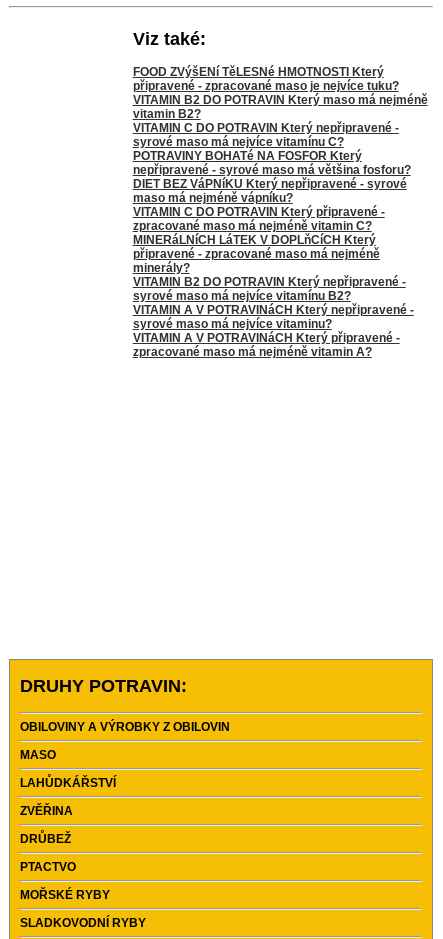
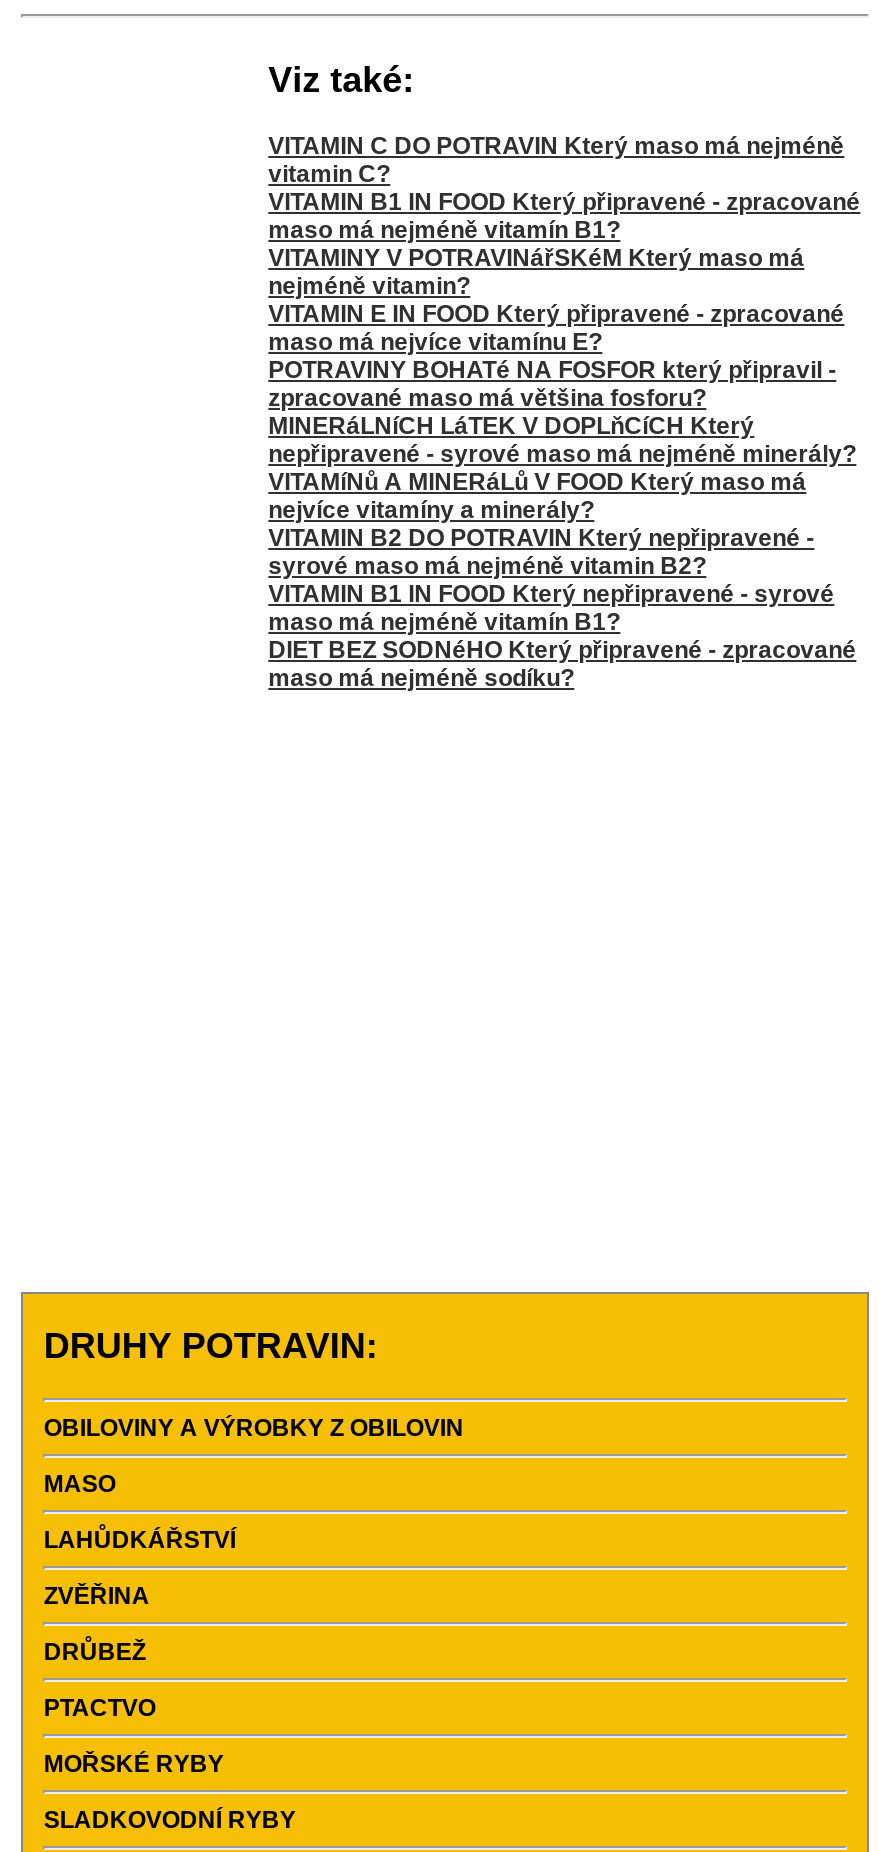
- FOOD ZVýšENí TěLESNé HMOTNOSTI Který
- připravené - zpracované maso je nejvíce tuku?
- VITAMIN B2 DO POTRAVIN Který maso má nejméně
- vitamin B2?
- VITAMIN C DO POTRAVIN Který nepřipravené -
- syrové maso má nejvíce vitamínu C?
- POTRAVINY BOHATé NA FOSFOR Který
- nepřipravené - syrové maso má většina fosforu?
- DIET BEZ VáPNíKU Který nepřipravené - syrové
- maso má nejméně vápníku?
- VITAMIN C DO POTRAVIN Který připravené -
- zpracované maso má nejméně vitamin C?
+ VITAMIN C DO POTRAVIN Který maso má nejméně
+ vitamin C?
+ VITAMIN B1 IN FOOD Který připravené - zpracované
+ maso má nejméně vitamín B1?
+ VITAMINY V POTRAVINářSKéM Který maso má
+ nejméně vitamin?
+ VITAMIN E IN FOOD Který připravené - zpracované
+ maso má nejvíce vitamínu E?
+ POTRAVINY BOHATé NA FOSFOR který připravil -
+ zpracované maso má většina fosforu?

- připravené - zpracované maso má nejméně
- minerály?
+ nepřipravené - syrové maso má nejméně minerály?
+ VITAMíNů A MINERáLů V FOOD Který maso má
+ nejvíce vitamíny a minerály?

- syrové maso má nejvíce vitamínu B2?
- VITAMIN A V POTRAVINáCH Který nepřipravené -
- syrové maso má nejvíce vitaminu?
- VITAMIN A V POTRAVINáCH Který připravené -
- zpracované maso má nejméně vitamin A?
+ syrové maso má nejméně vitamin B2?
+ VITAMIN B1 IN FOOD Který nepřipravené - syrové
+ maso má nejméně vitamín B1?
+ DIET BEZ SODNéHO Který připravené - zpracované
+ maso má nejméně sodíku?
